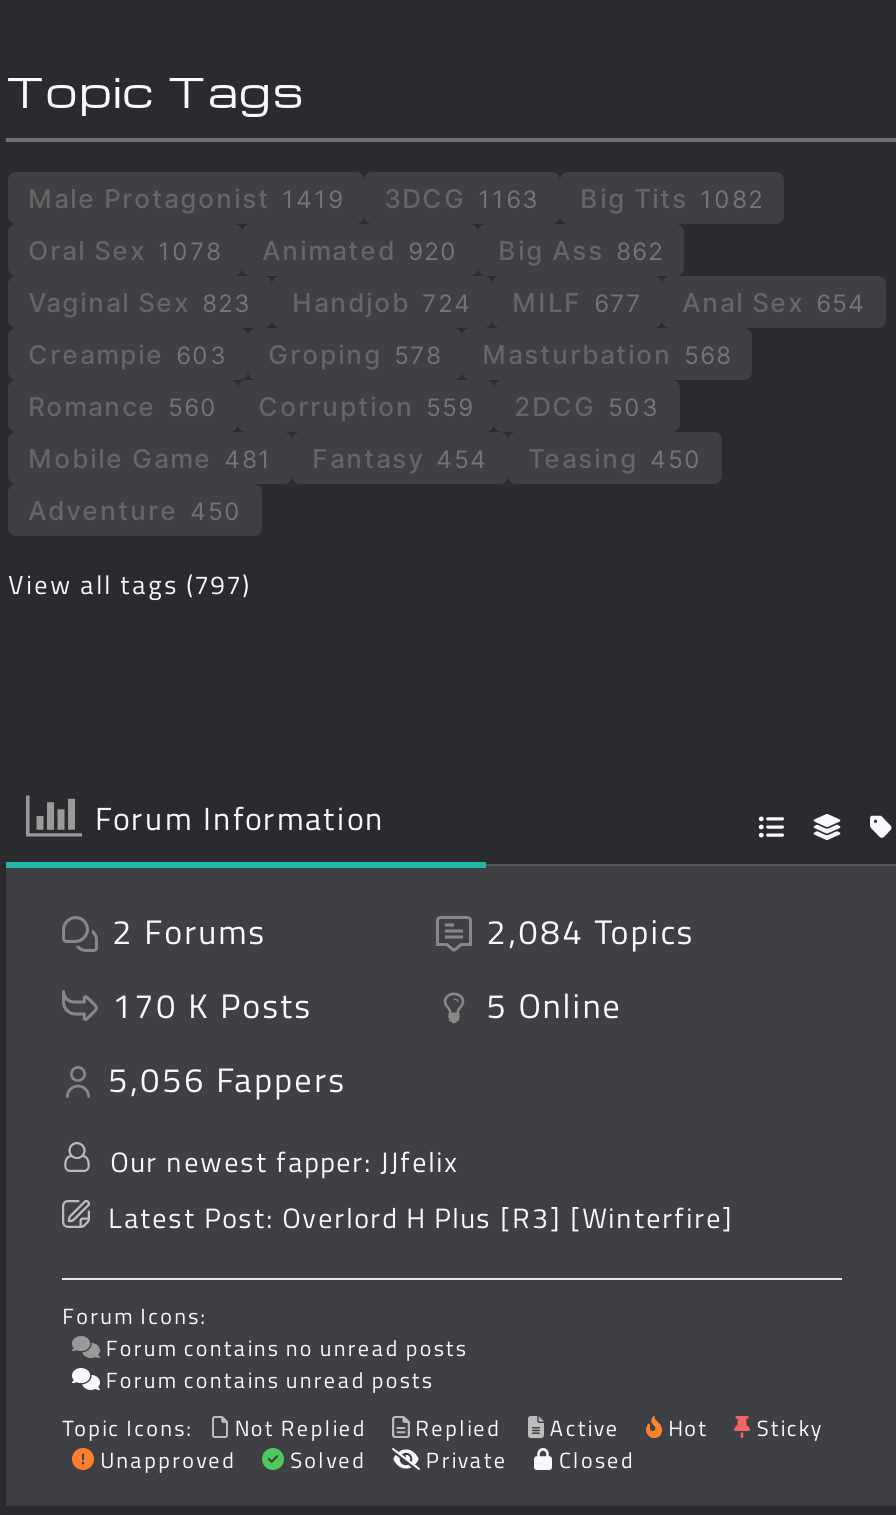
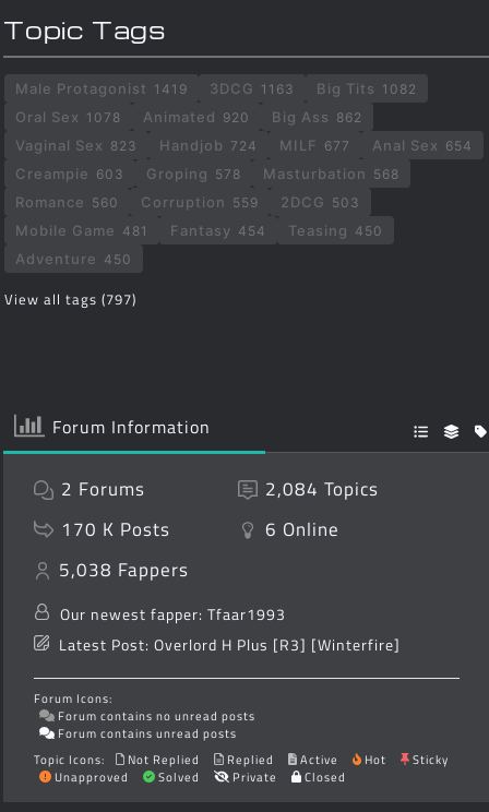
- 5 Online
+ 6 Online

- 5,056 Fappers
+ 5,038 Fappers

- Our newest fapper: JJfelix
+ Our newest fapper: Tfaar1993
